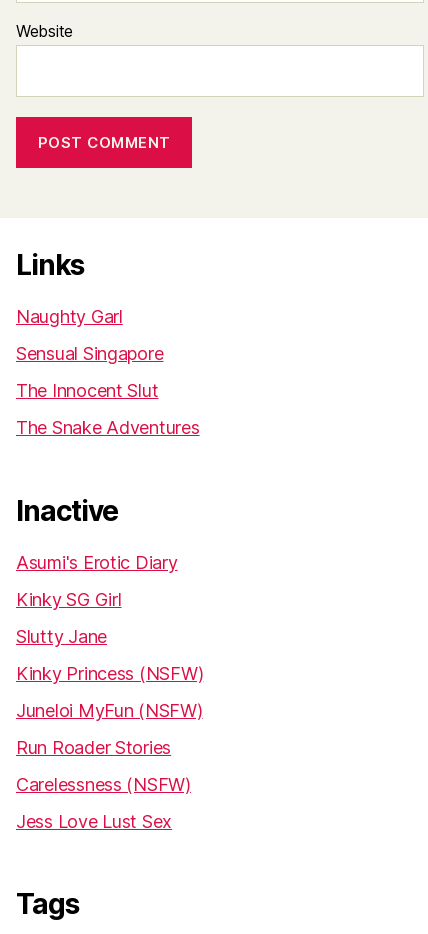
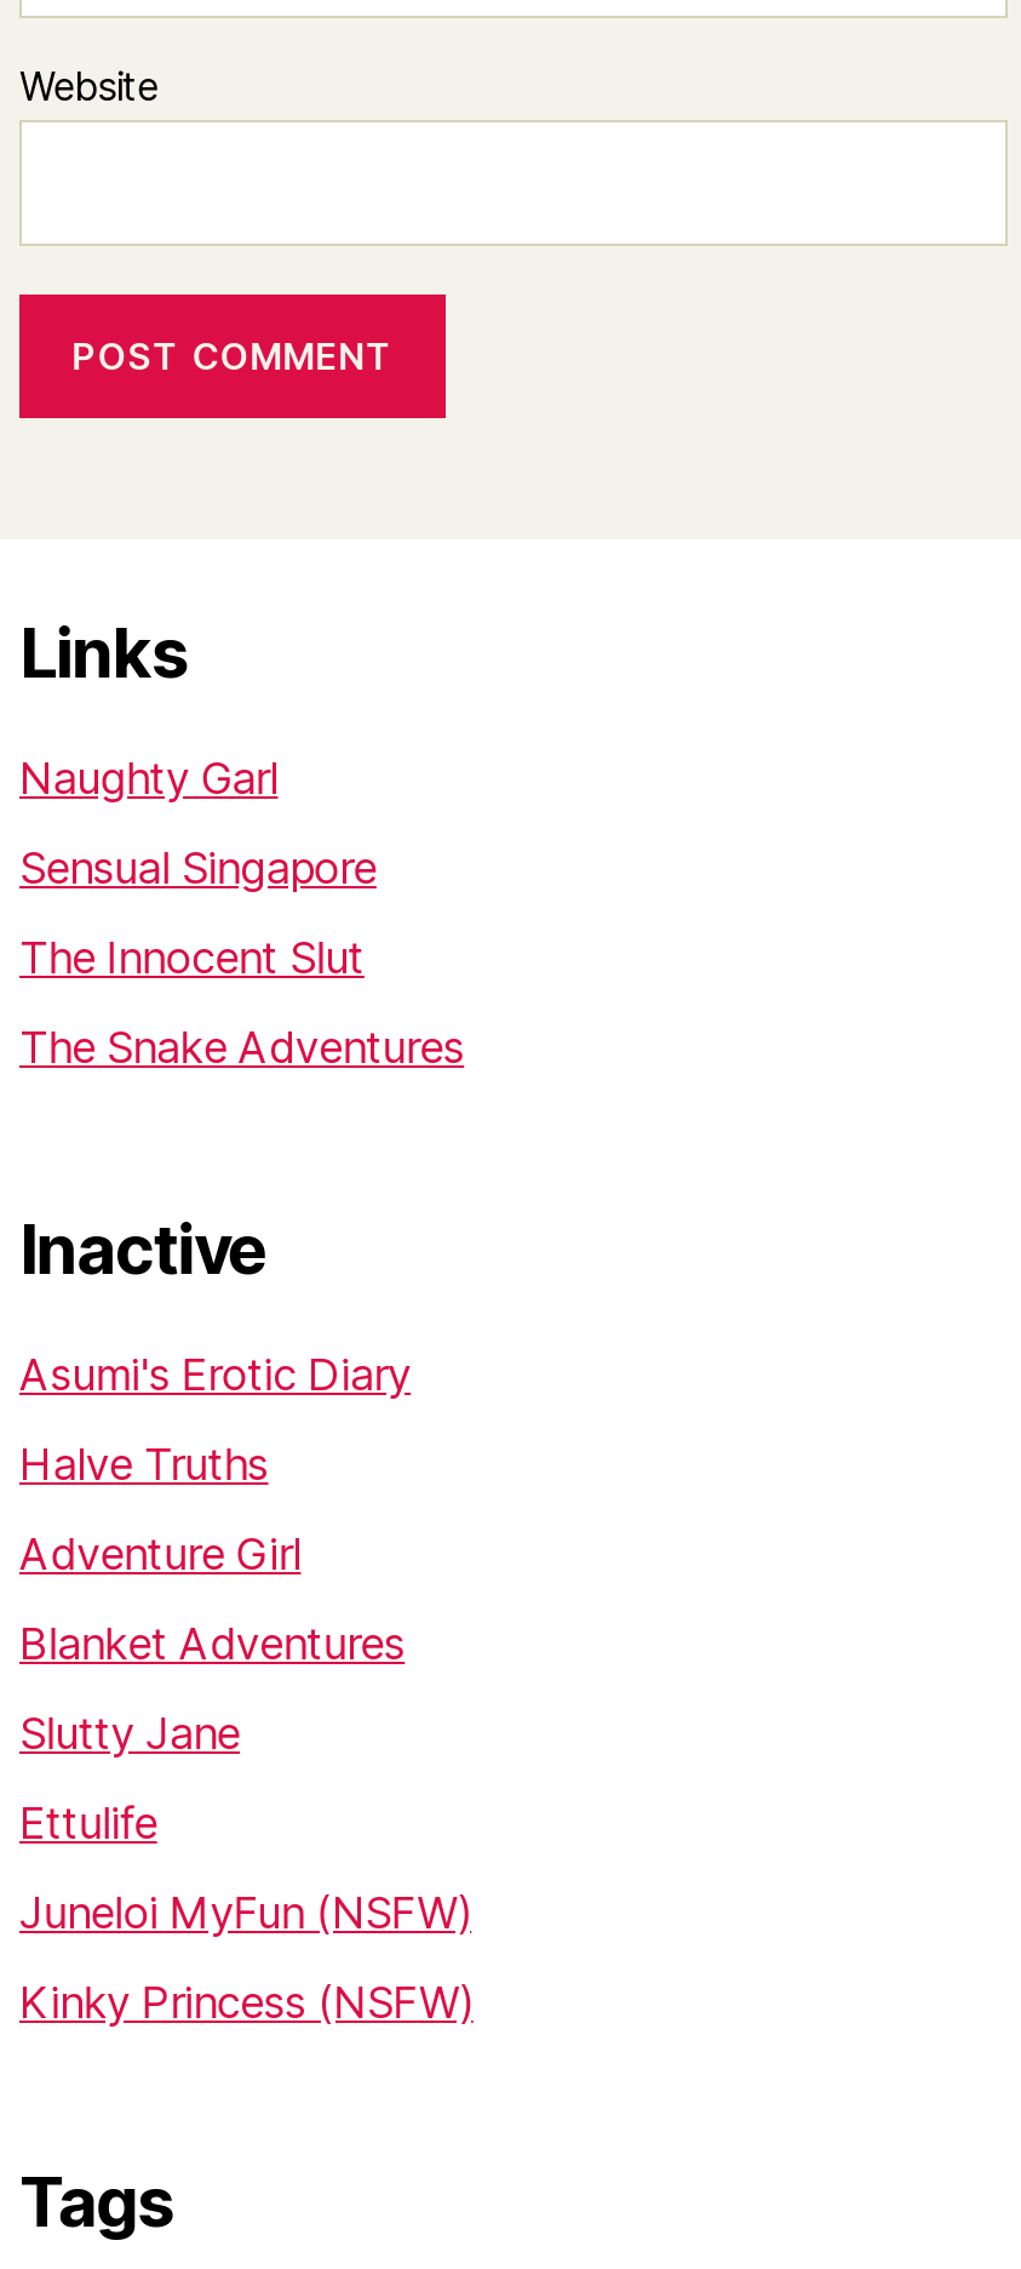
- Kinky SG Girl
+ Halve Truths
+ Adventure Girl
+ Blanket Adventures

moved down: Slutty Jane

+ Ettulife

moved down: Kinky Princess (NSFW)

moved up: Juneloi MyFun (NSFW)

- Run Roader Stories
- Carelessness (NSFW)
- Jess Love Lust Sex
